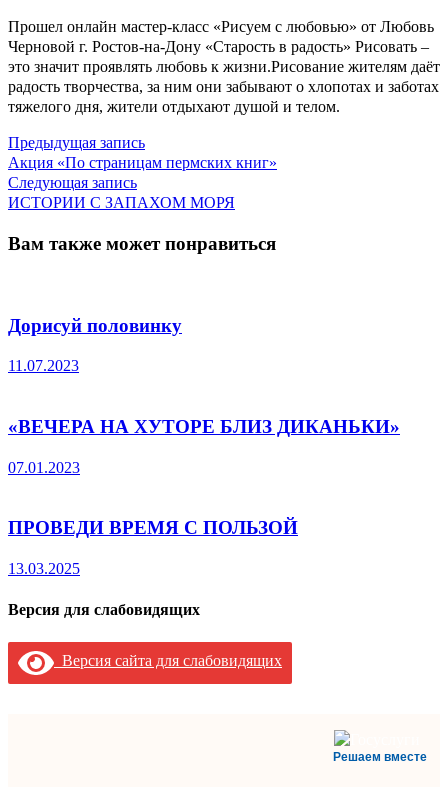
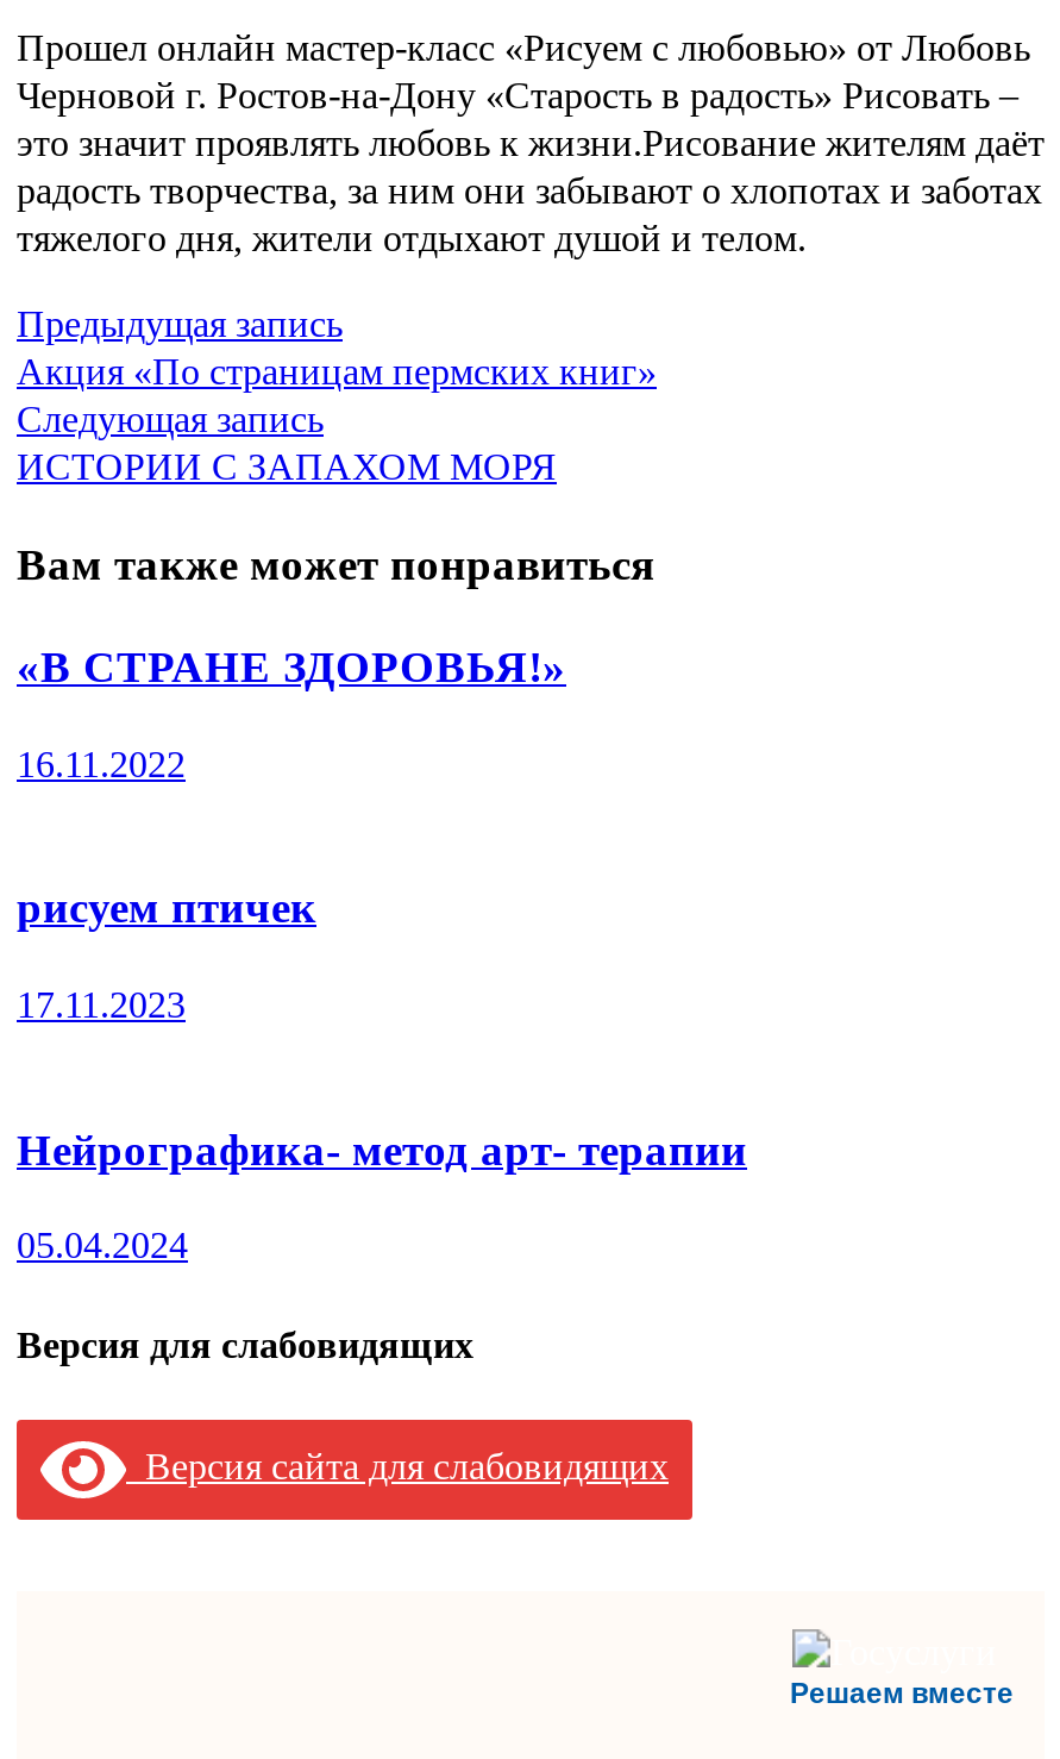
- Дорисуй половинку
+ «В СТРАНЕ ЗДОРОВЬЯ!»

- 11.07.2023
+ 16.11.2022

- «ВЕЧЕРА НА ХУТОРЕ БЛИЗ ДИКАНЬКИ»
+ рисуем птичек

- 07.01.2023
+ 17.11.2023

- ПРОВЕДИ ВРЕМЯ С ПОЛЬЗОЙ
+ Нейрографика- метод арт- терапии

- 13.03.2025
+ 05.04.2024
